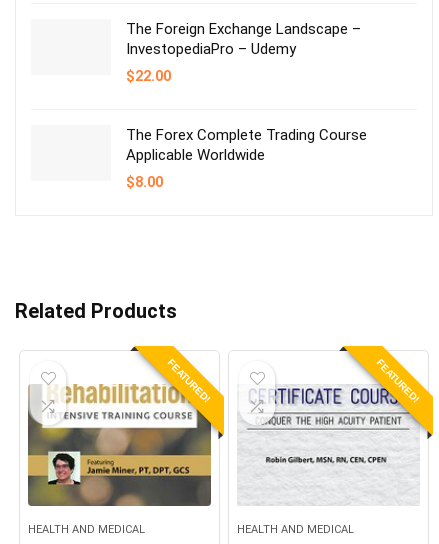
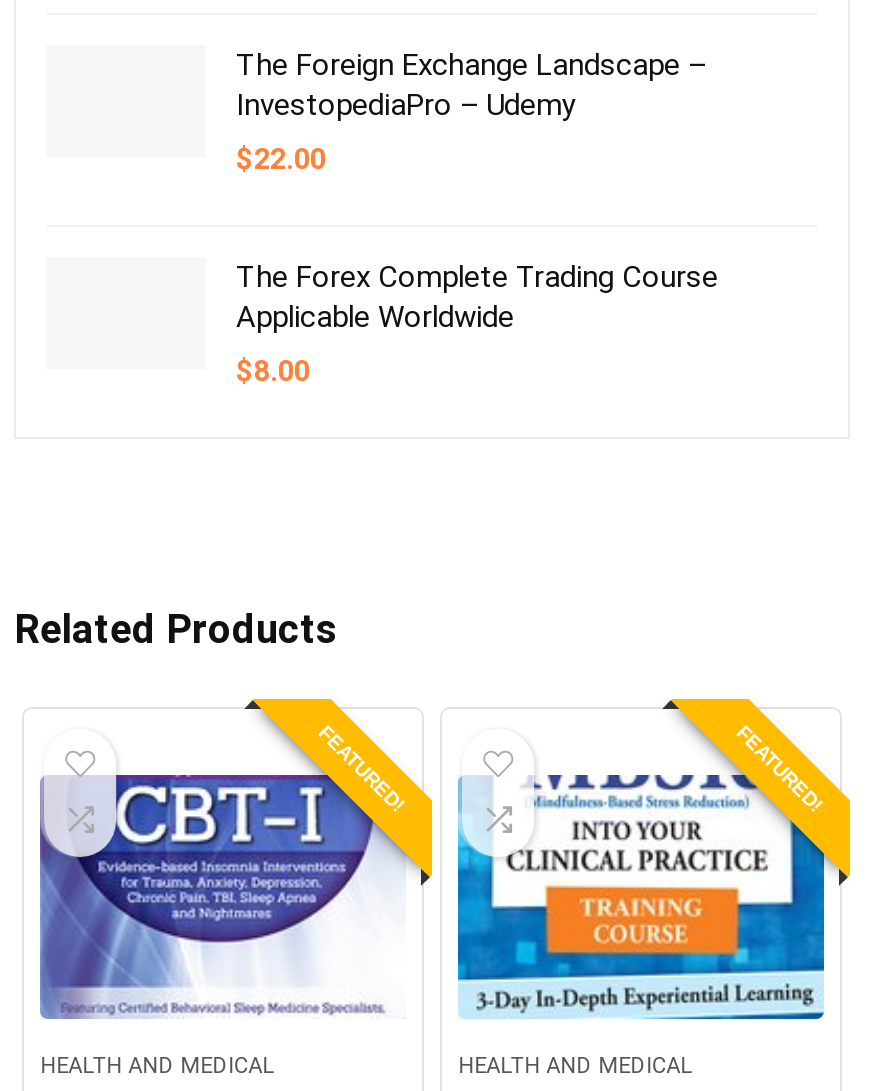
- [image]
+ [image]

- [image]
+ [image]
